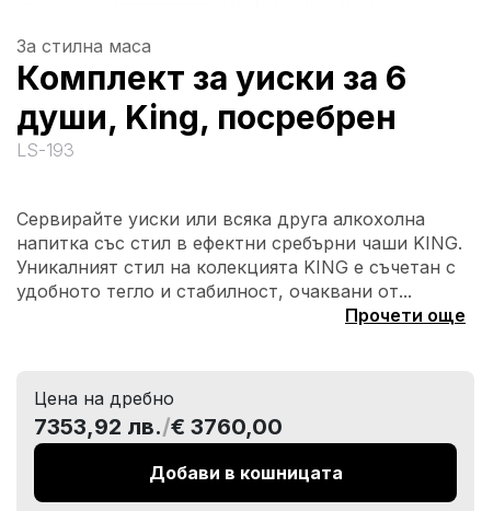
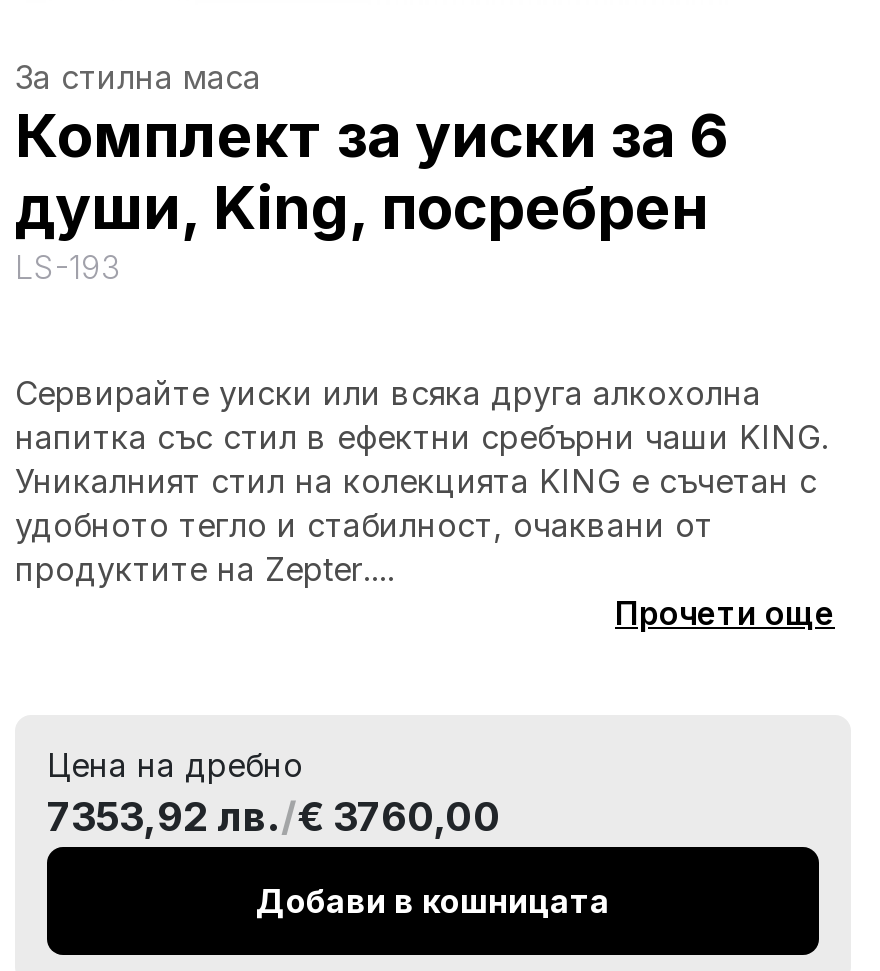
- удобното тегло и стабилност, очаквани от...
+ удобното тегло и стабилност, очаквани от
+ продуктите на Zepter....
